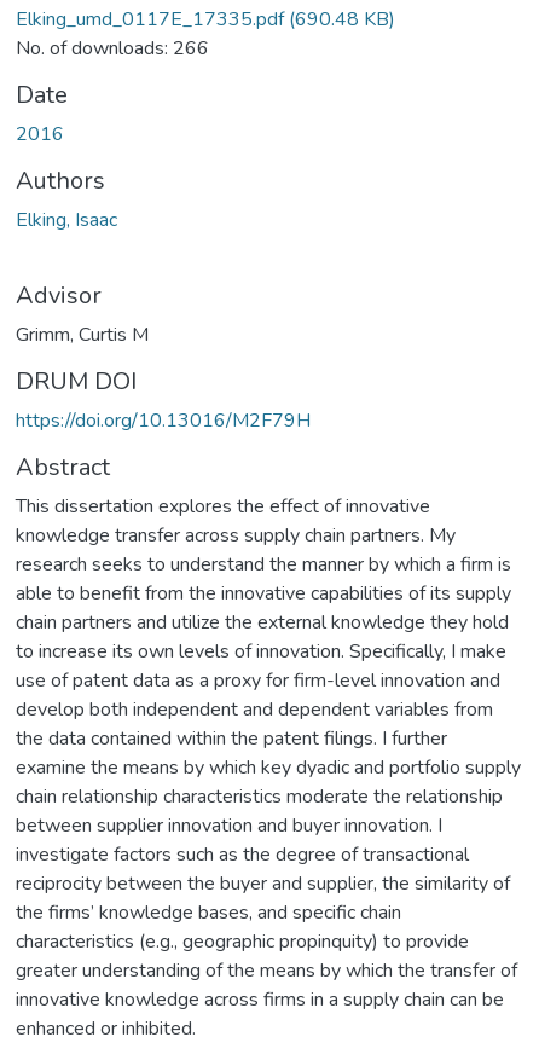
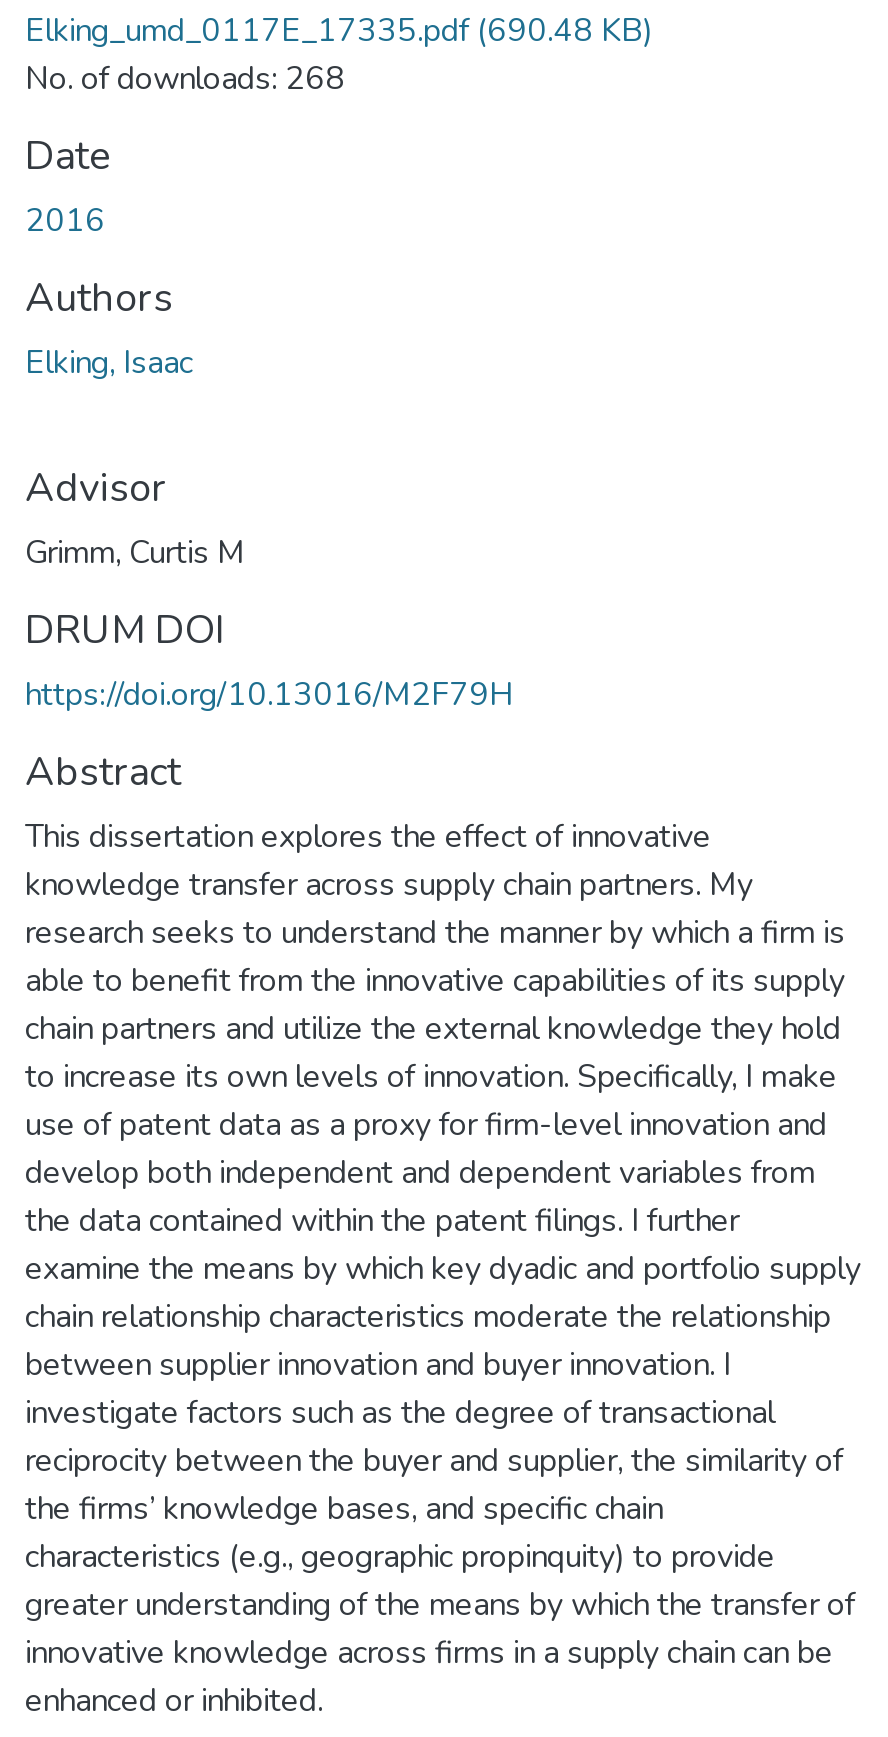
- No. of downloads: 266
+ No. of downloads: 268
